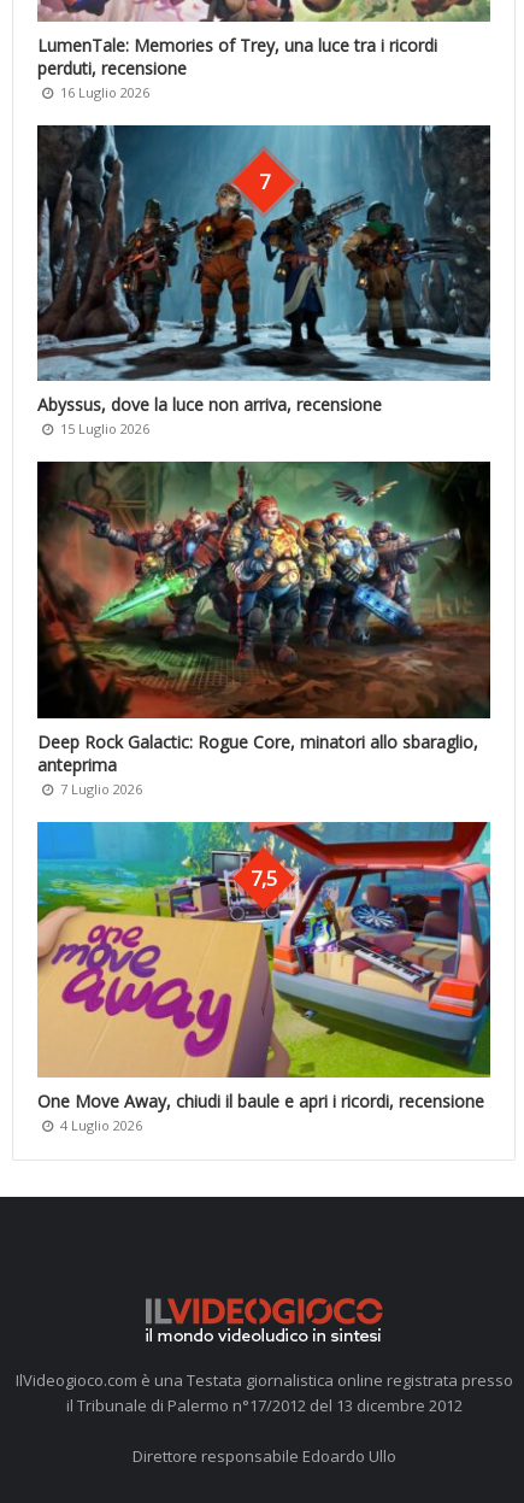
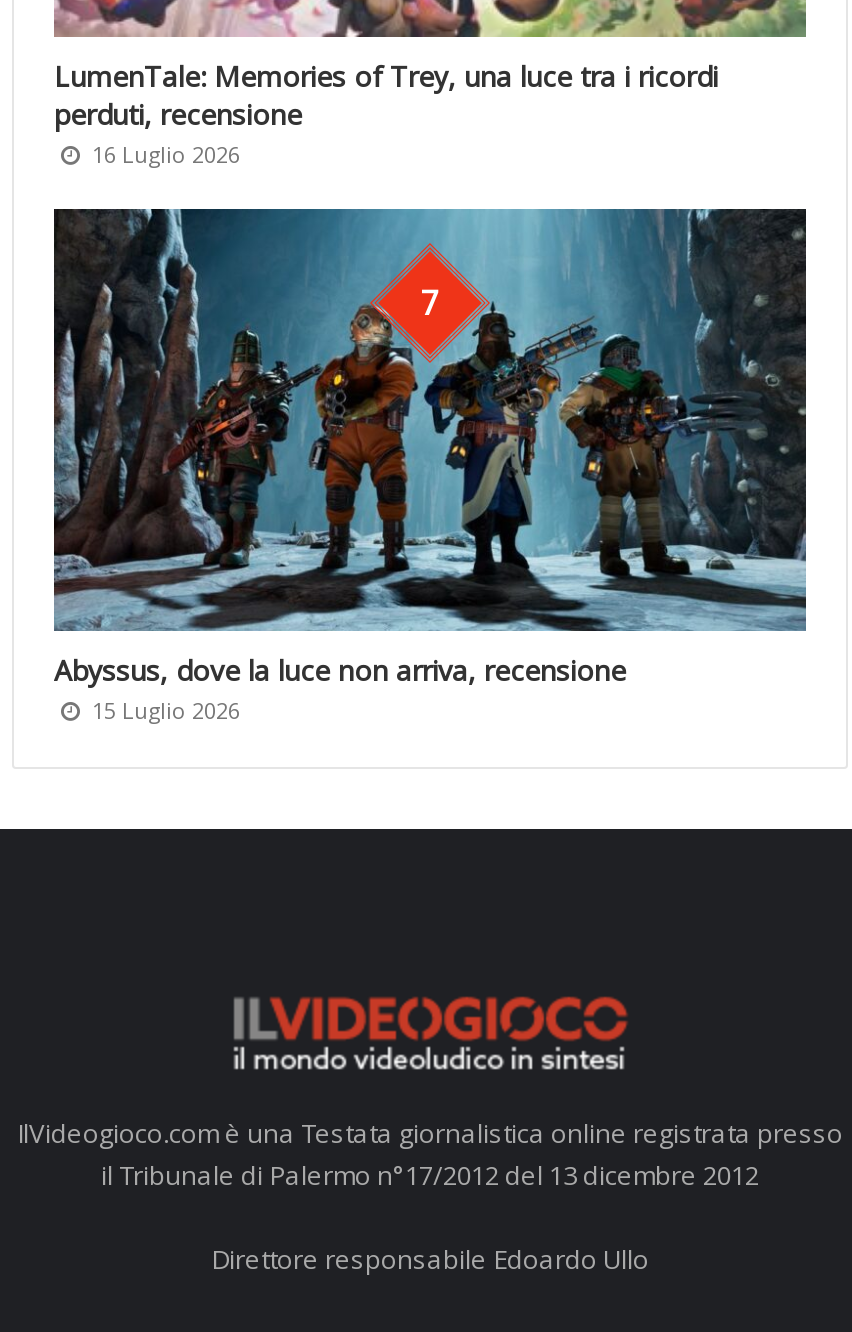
- [image]
- Deep Rock Galactic: Rogue Core, minatori allo sbaraglio,
- anteprima
- 7 Luglio 2026

- [image]
- 7,5

- One Move Away, chiudi il baule e apri i ricordi, recensione
- 4 Luglio 2026
